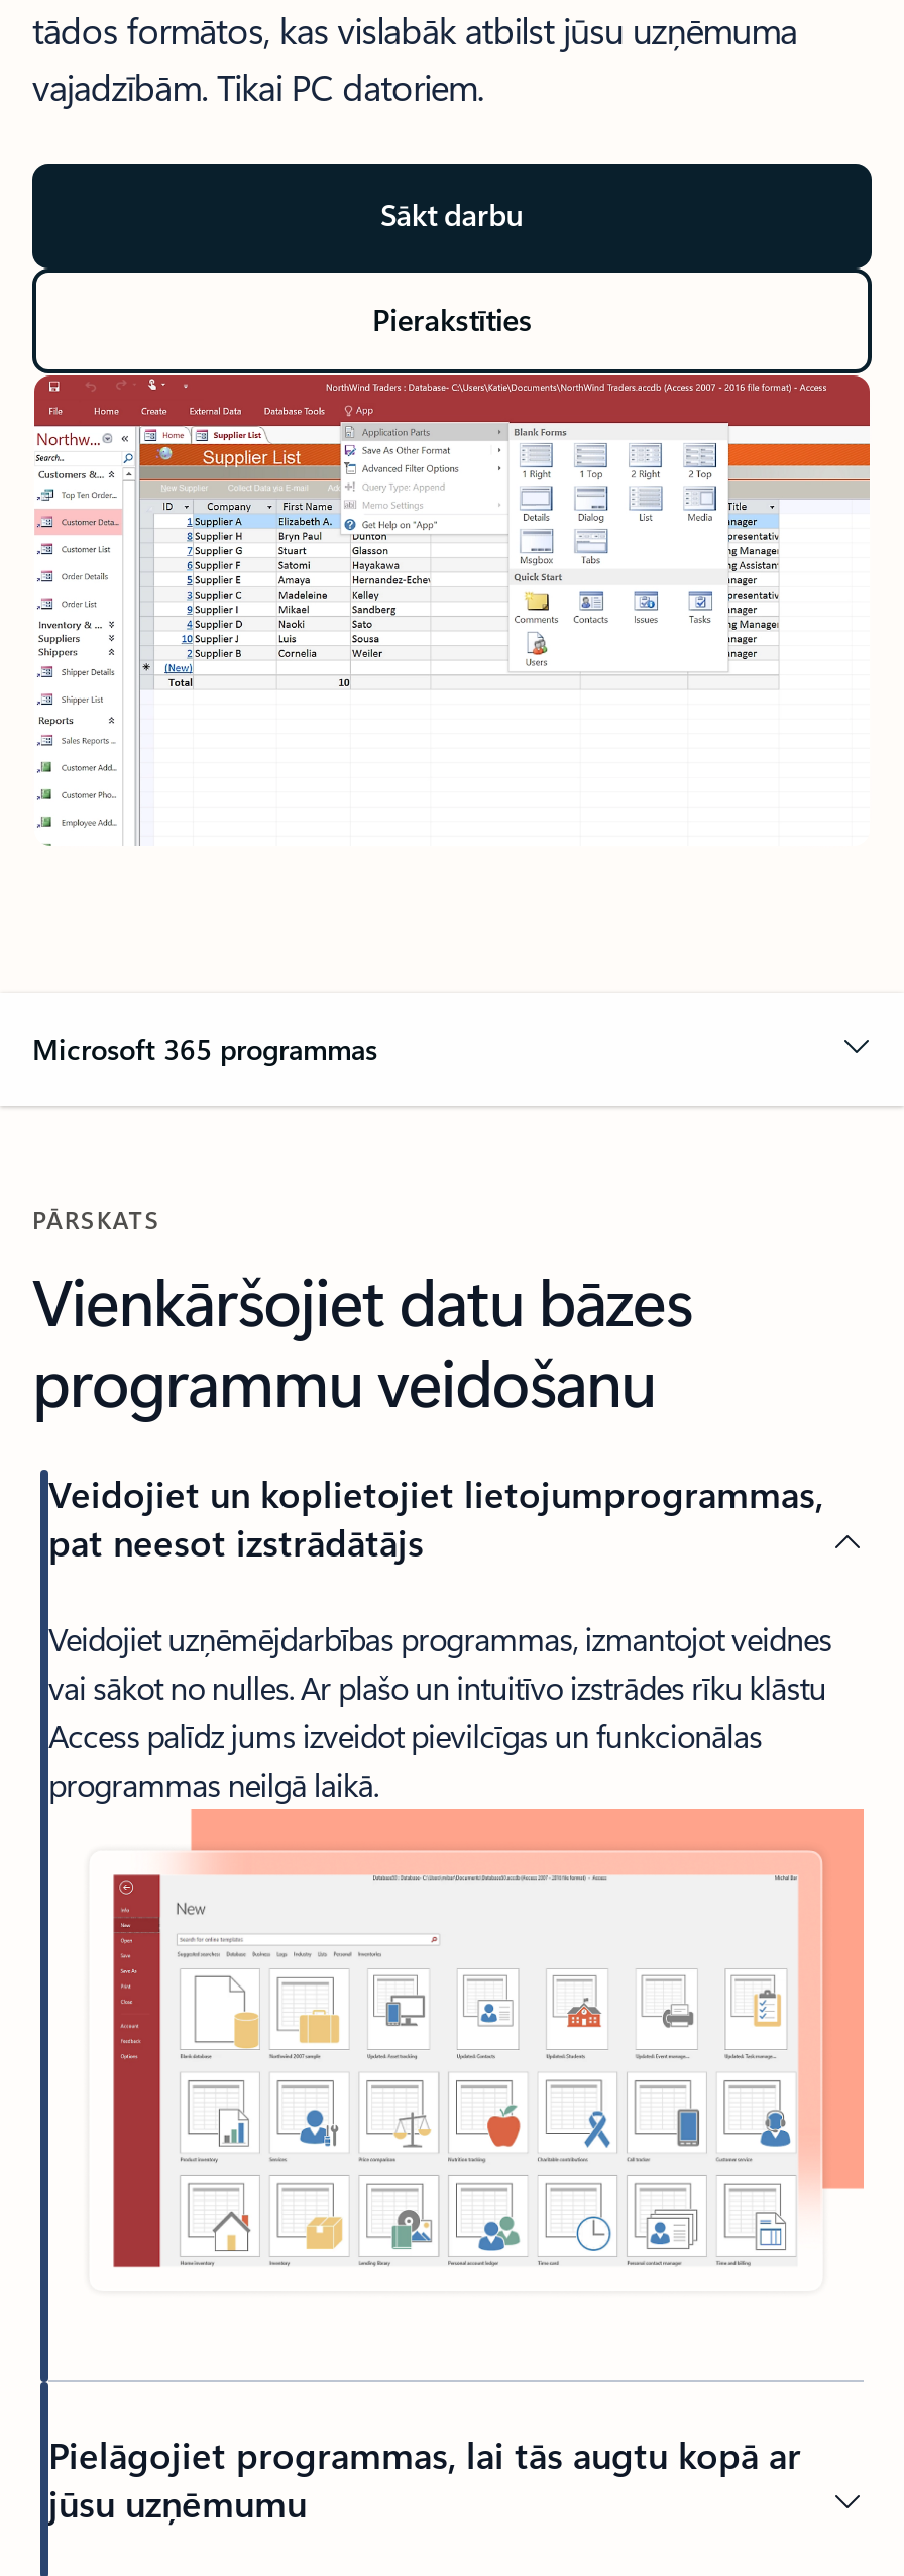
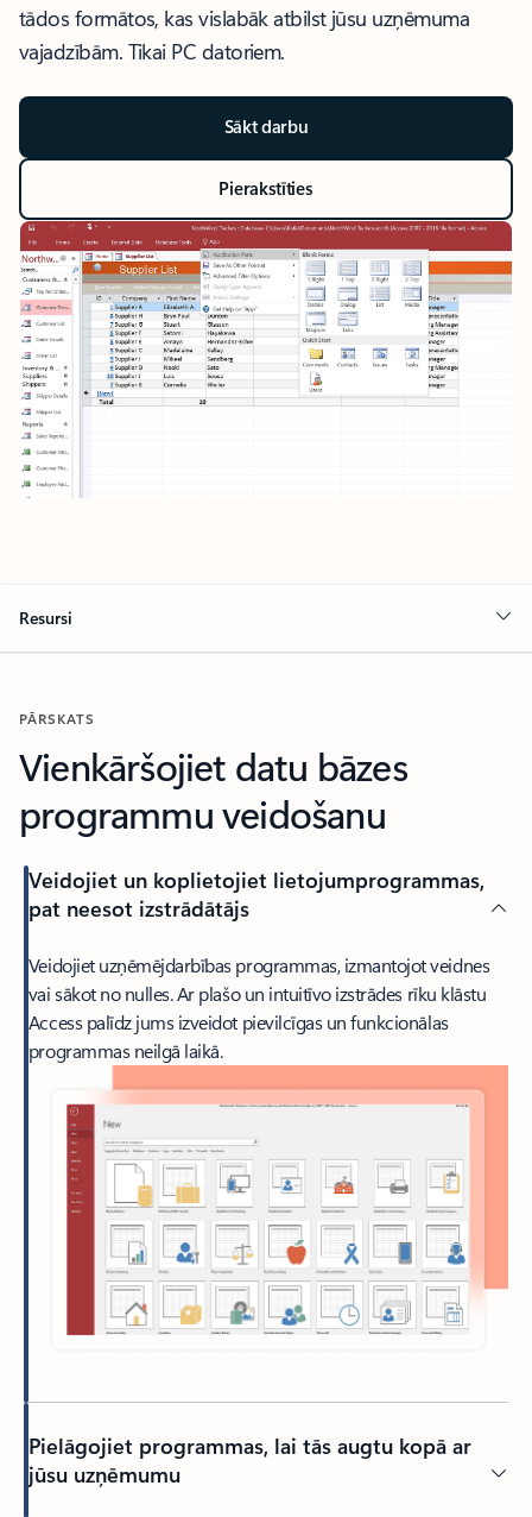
- Microsoft 365 programmas
+ Resursi
